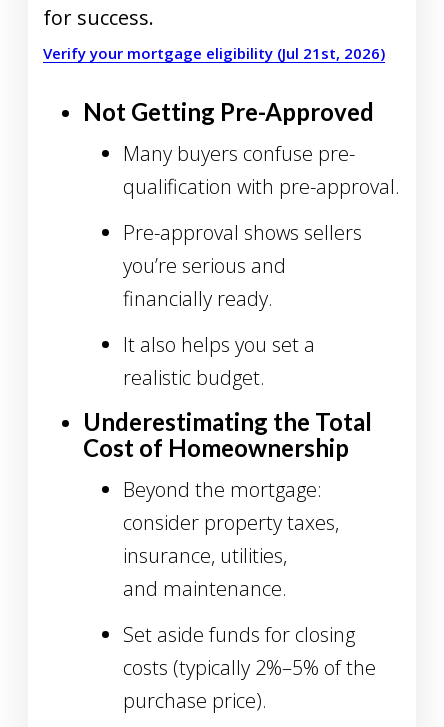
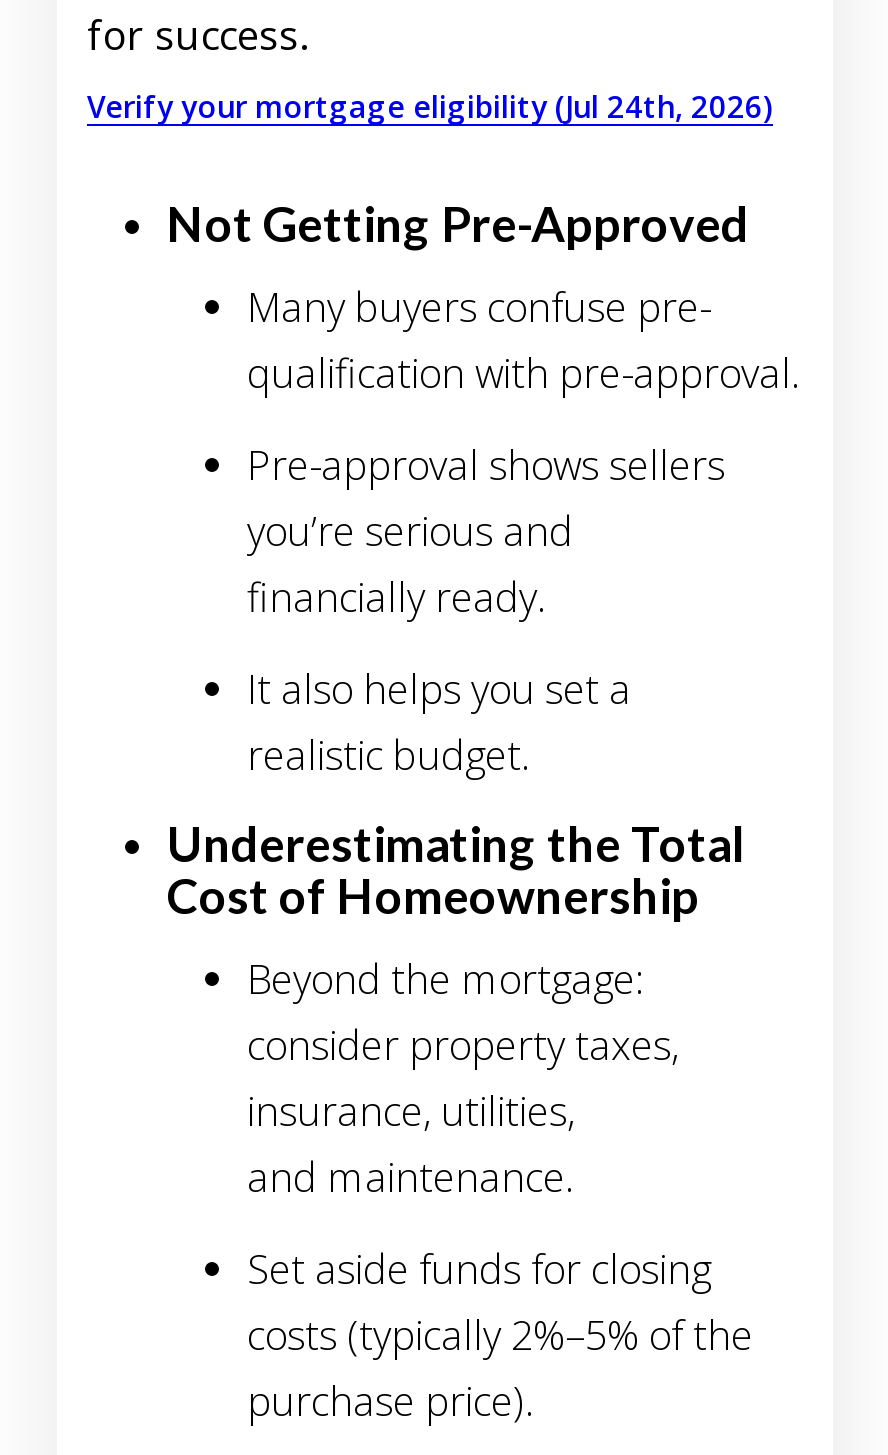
- Verify your mortgage eligibility (Jul 21st, 2026)
+ Verify your mortgage eligibility (Jul 24th, 2026)
